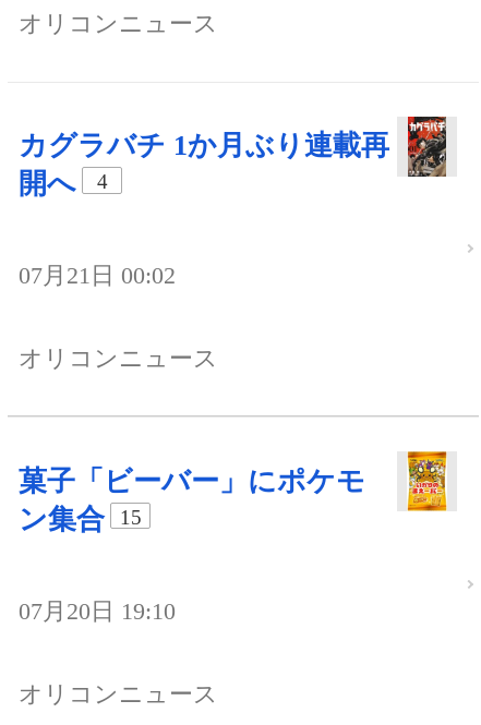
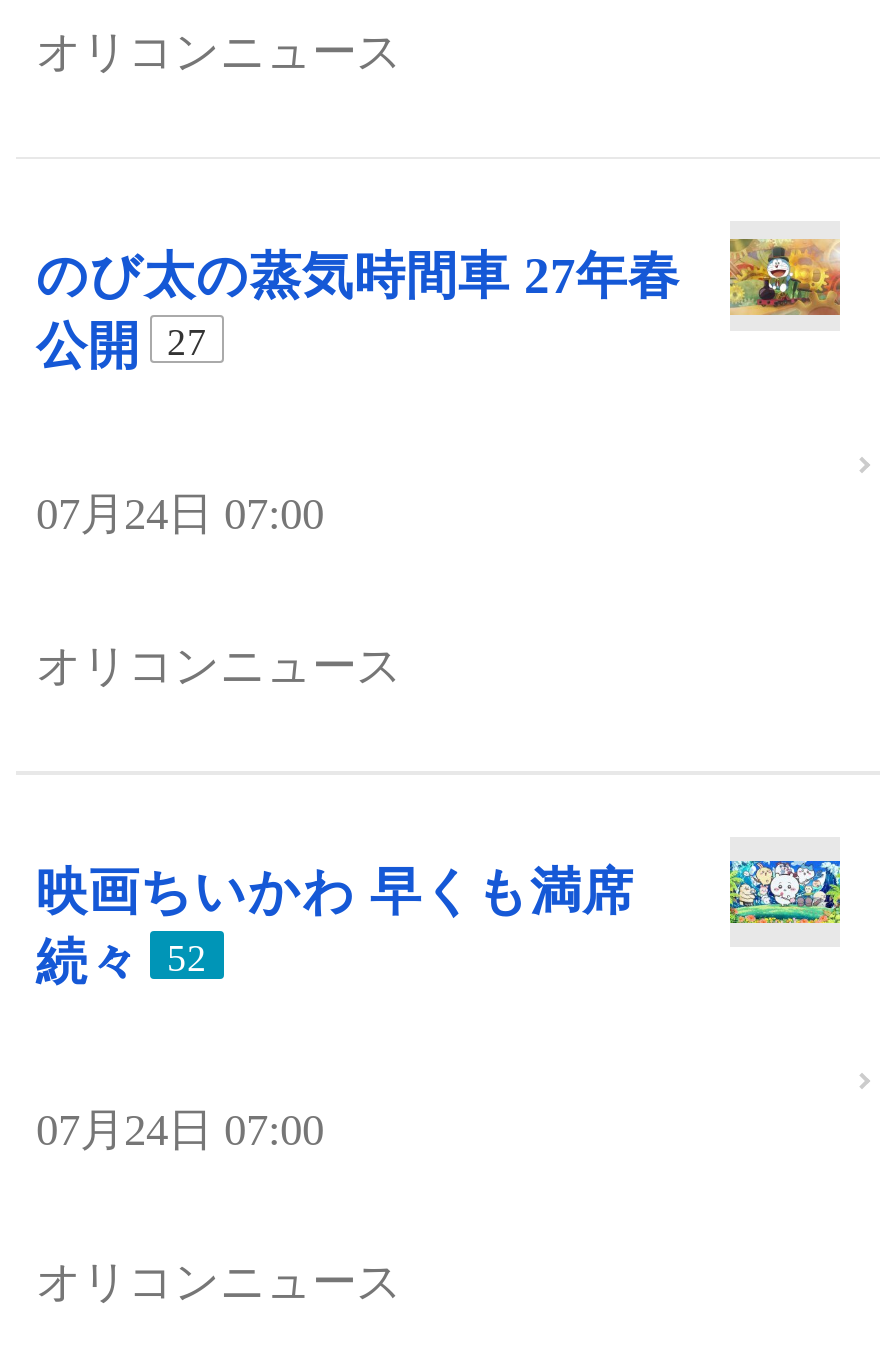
- [image]
- カグラバチ 1か月ぶり連載再
- 開へ
- 4
+ [image]
+ のび太の蒸気時間車 27年春
+ 公開
+ 27

- 07月21日 00:02
+ 07月24日 07:00

- [image]
+ [image]

- 菓子「ビーバー」にポケモ
- ン集合
- 15
+ 映画ちいかわ 早くも満席
+ 続々
+ 52

- 07月20日 19:10
+ 07月24日 07:00
